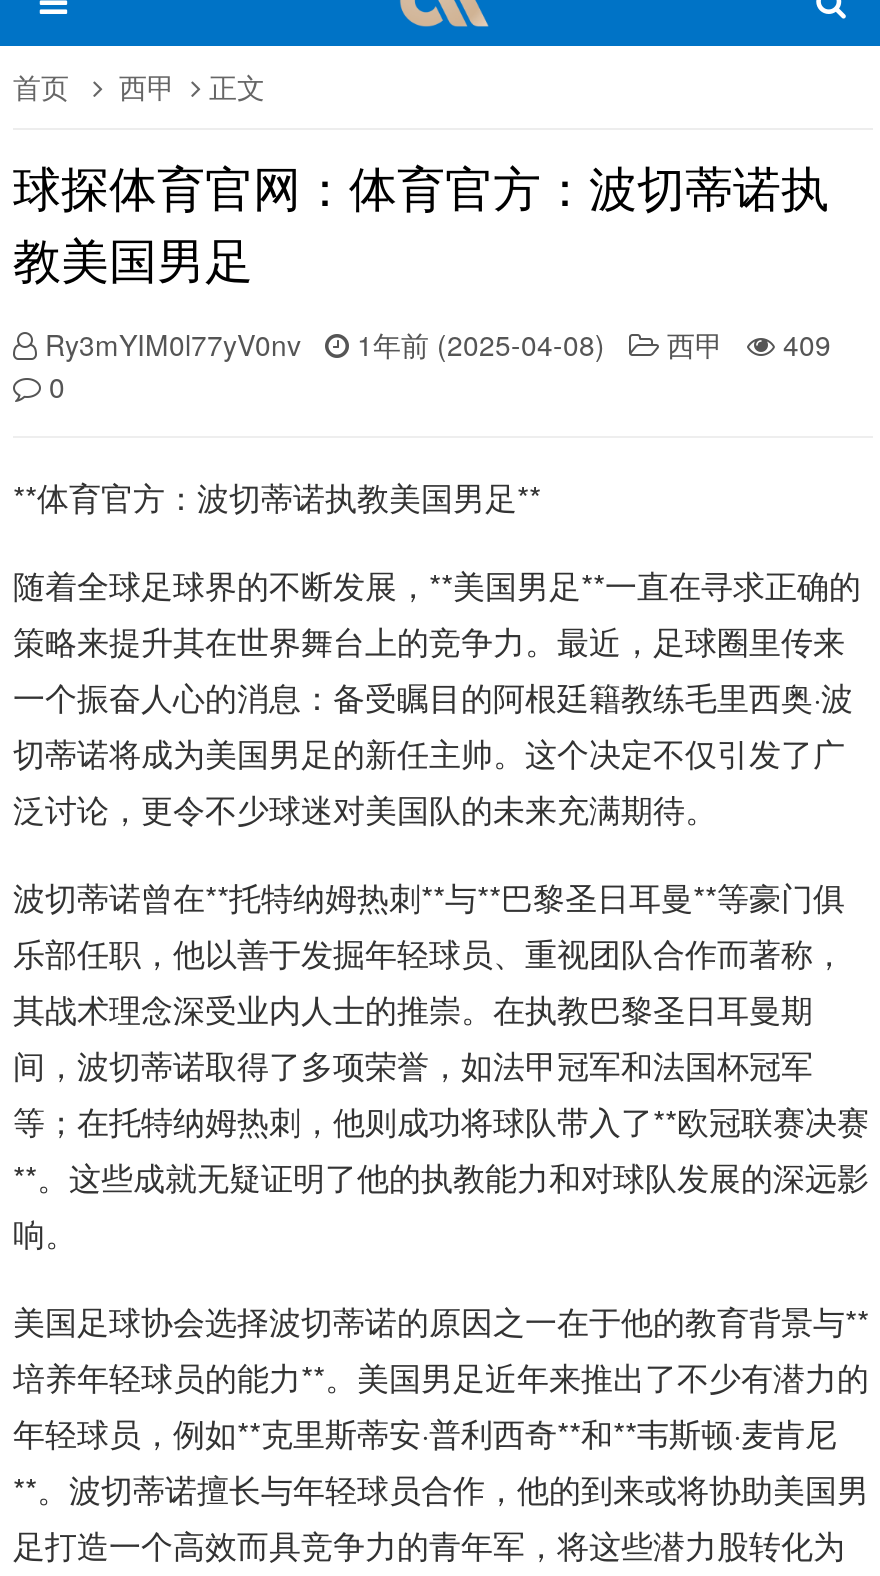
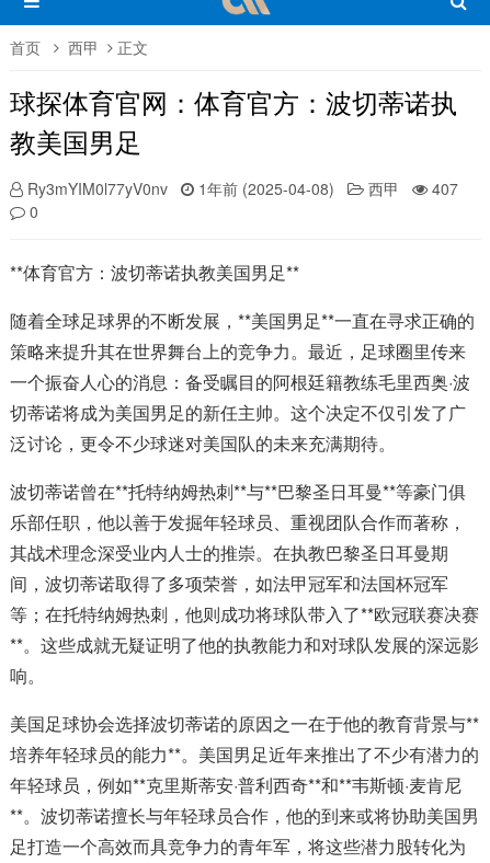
- Ry3mYIM0l77yV0nv 1年前 (2025-04-08) 西甲 409
+ Ry3mYIM0l77yV0nv 1年前 (2025-04-08) 西甲 407
